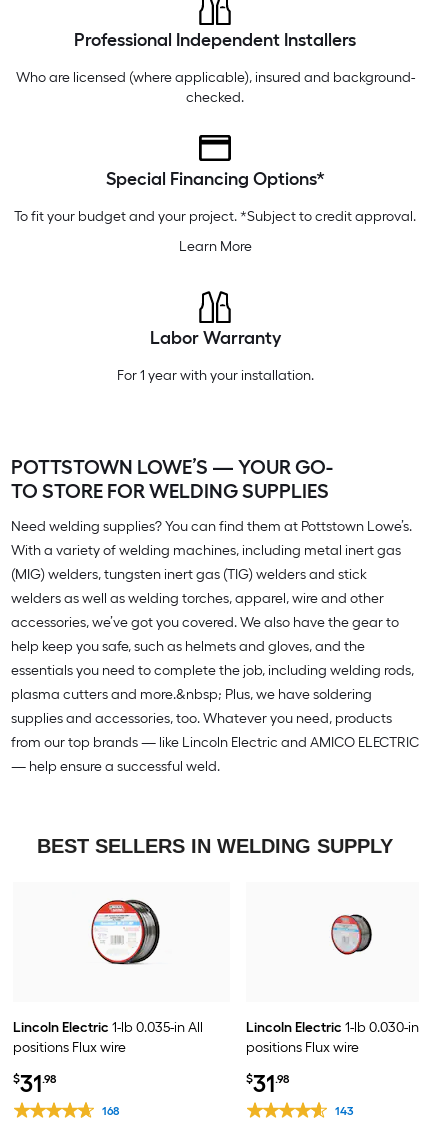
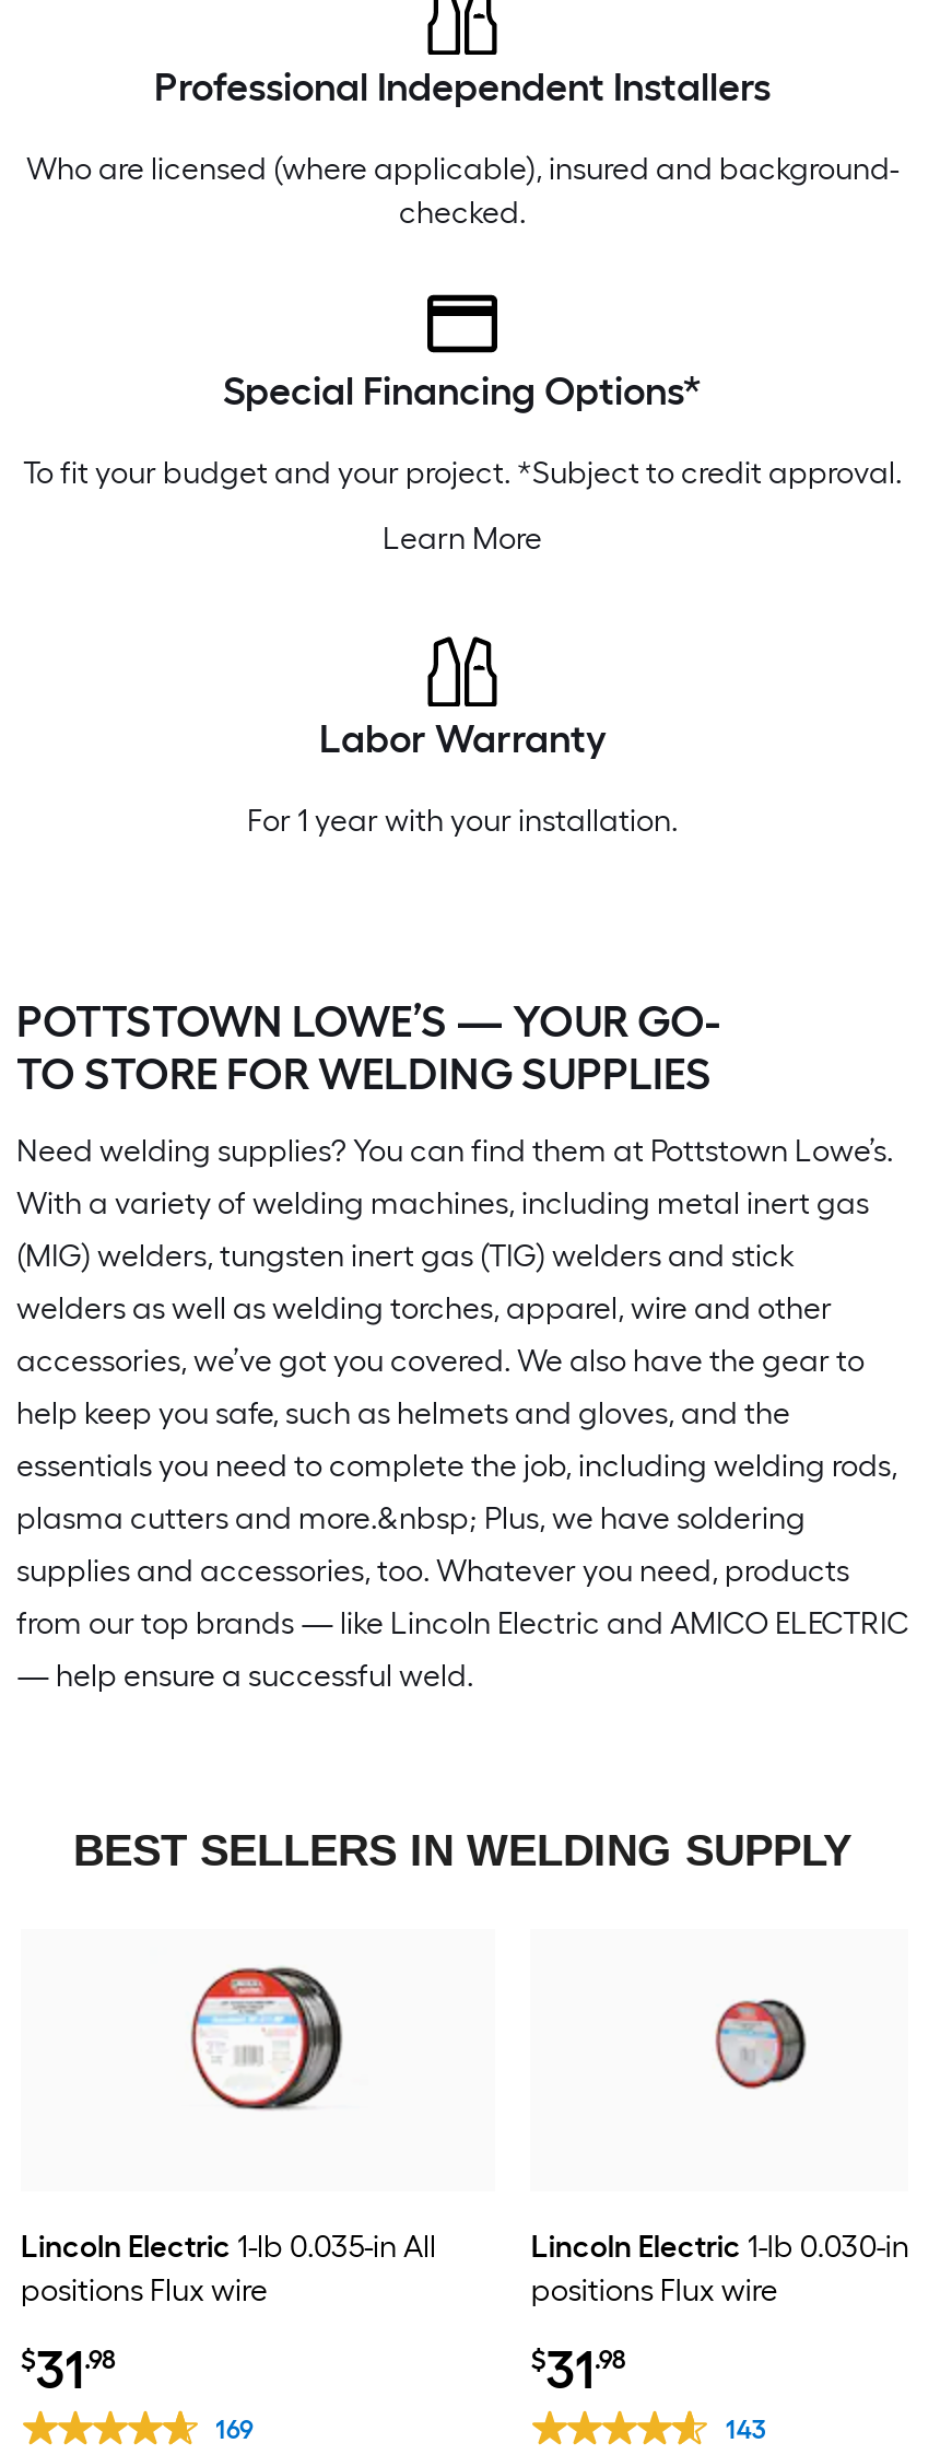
- 168
+ 169
